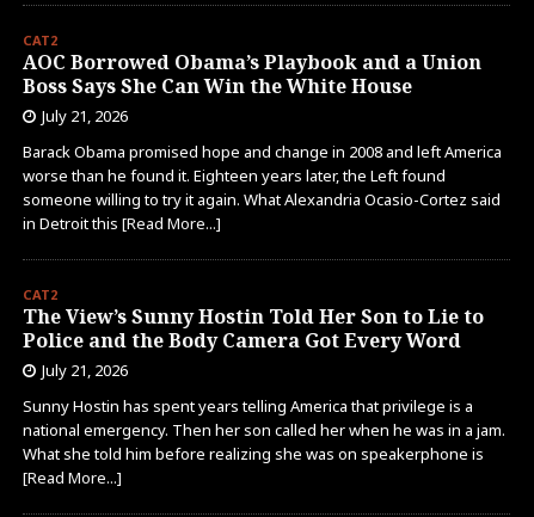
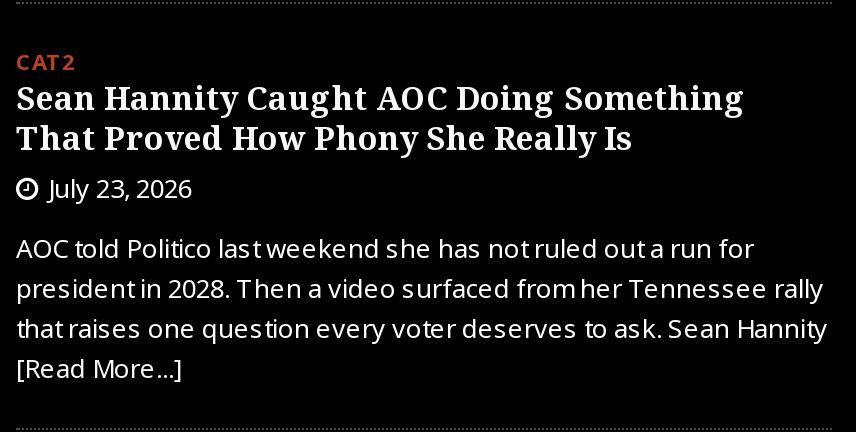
- AOC Borrowed Obama’s Playbook and a Union
- Boss Says She Can Win the White House
- July 21, 2026
- Barack Obama promised hope and change in 2008 and left America
- worse than he found it. Eighteen years later, the Left found
- someone willing to try it again. What Alexandria Ocasio-Cortez said
- in Detroit this [Read More...]
- CAT2
- The View’s Sunny Hostin Told Her Son to Lie to
- Police and the Body Camera Got Every Word
- July 21, 2026
- Sunny Hostin has spent years telling America that privilege is a
- national emergency. Then her son called her when he was in a jam.
- What she told him before realizing she was on speakerphone is
+ Sean Hannity Caught AOC Doing Something
+ That Proved How Phony She Really Is
+ July 23, 2026
+ AOC told Politico last weekend she has not ruled out a run for
+ president in 2028. Then a video surfaced from her Tennessee rally
+ that raises one question every voter deserves to ask. Sean Hannity
